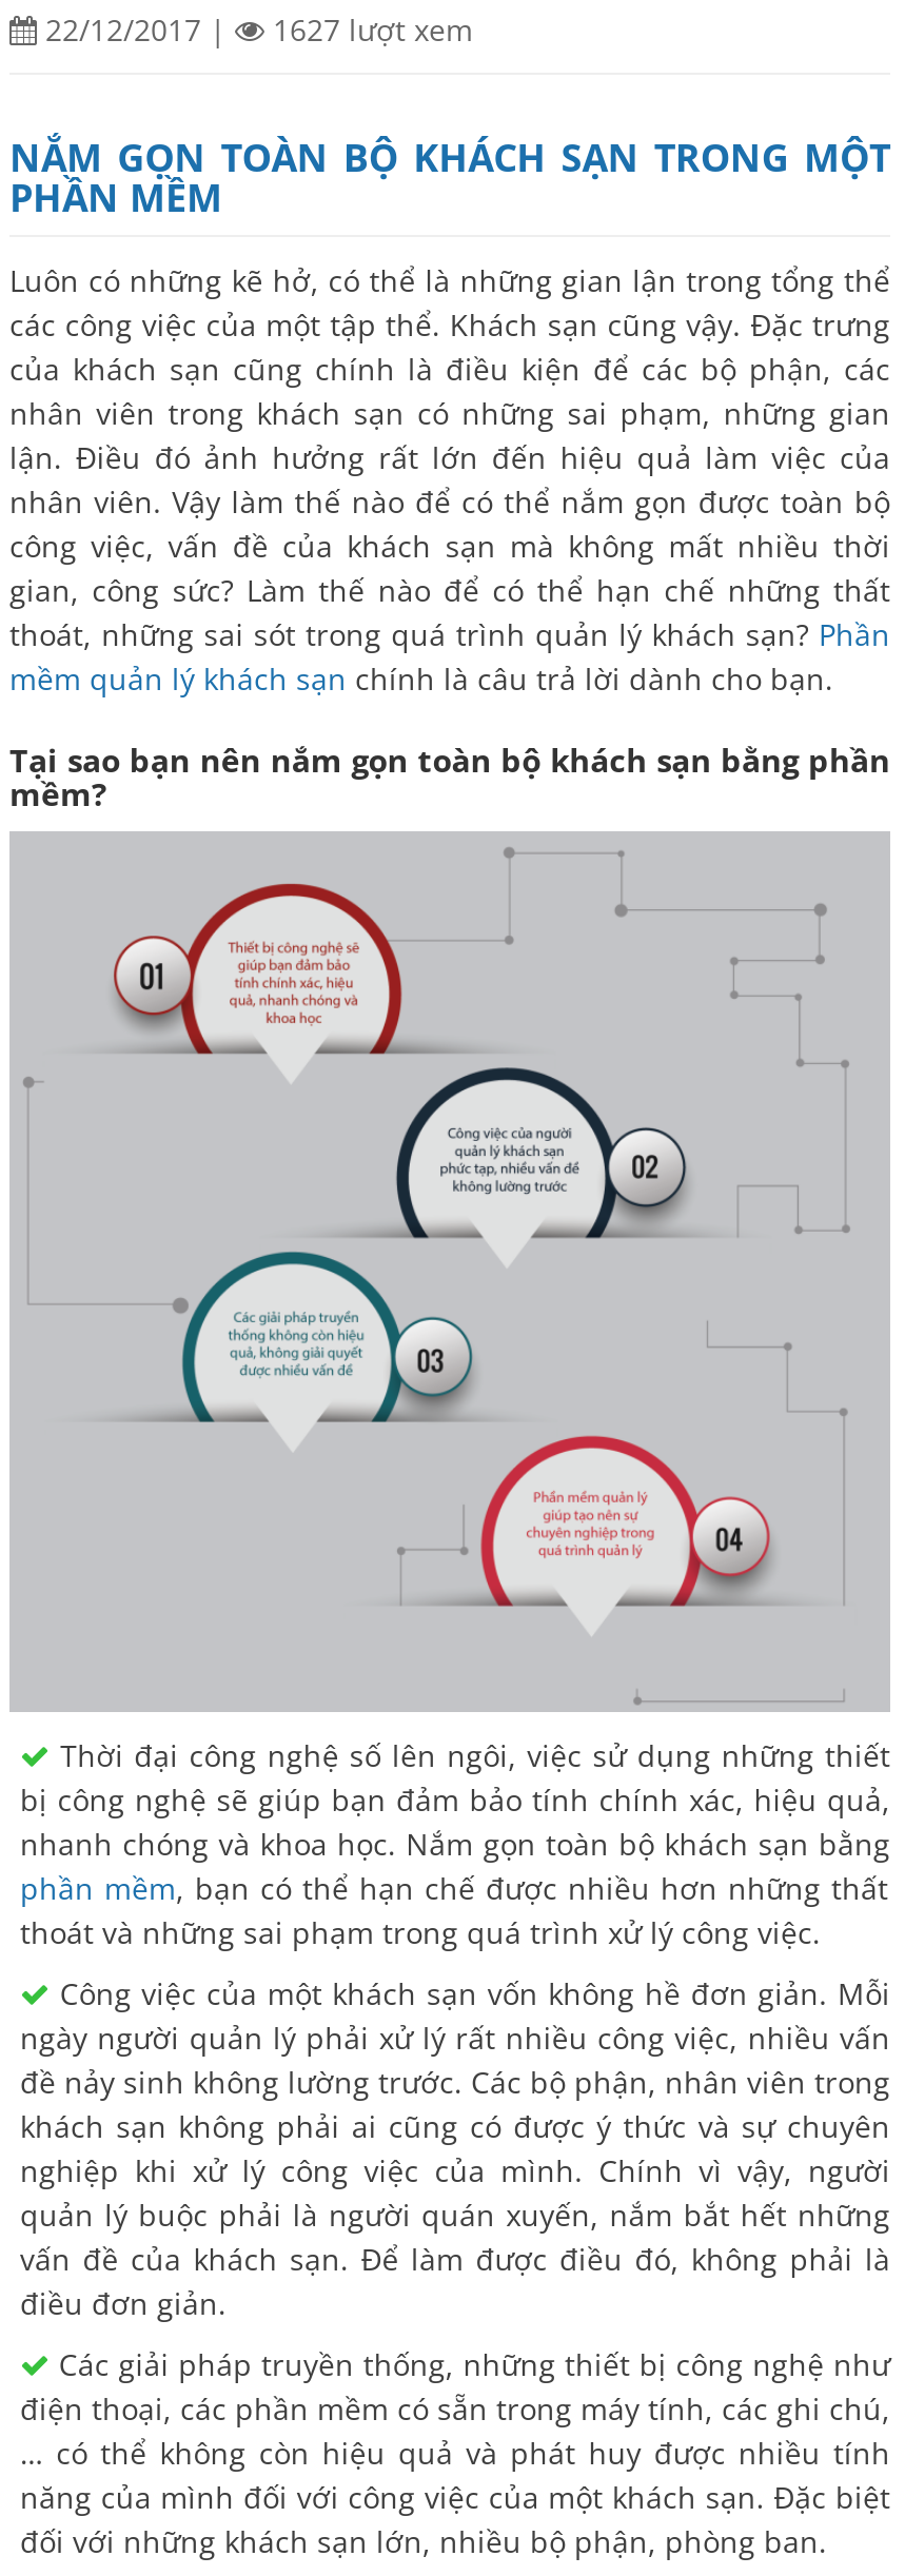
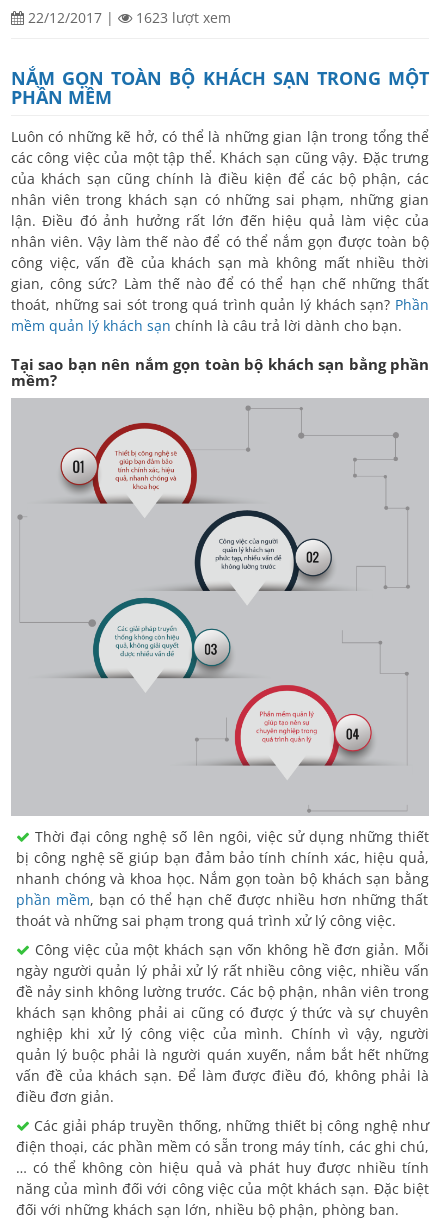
- 1627 lượt xem
+ 1623 lượt xem
